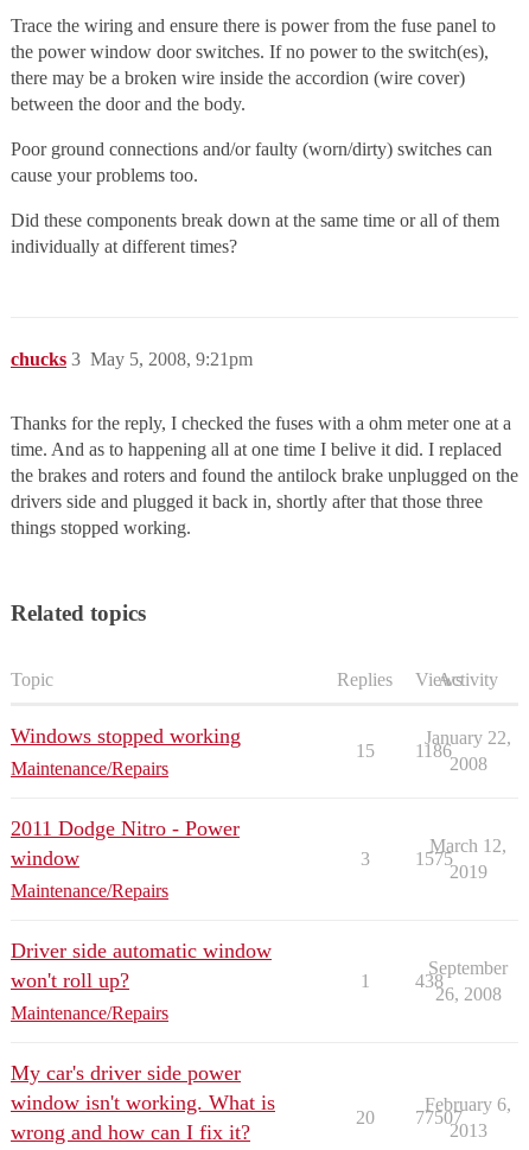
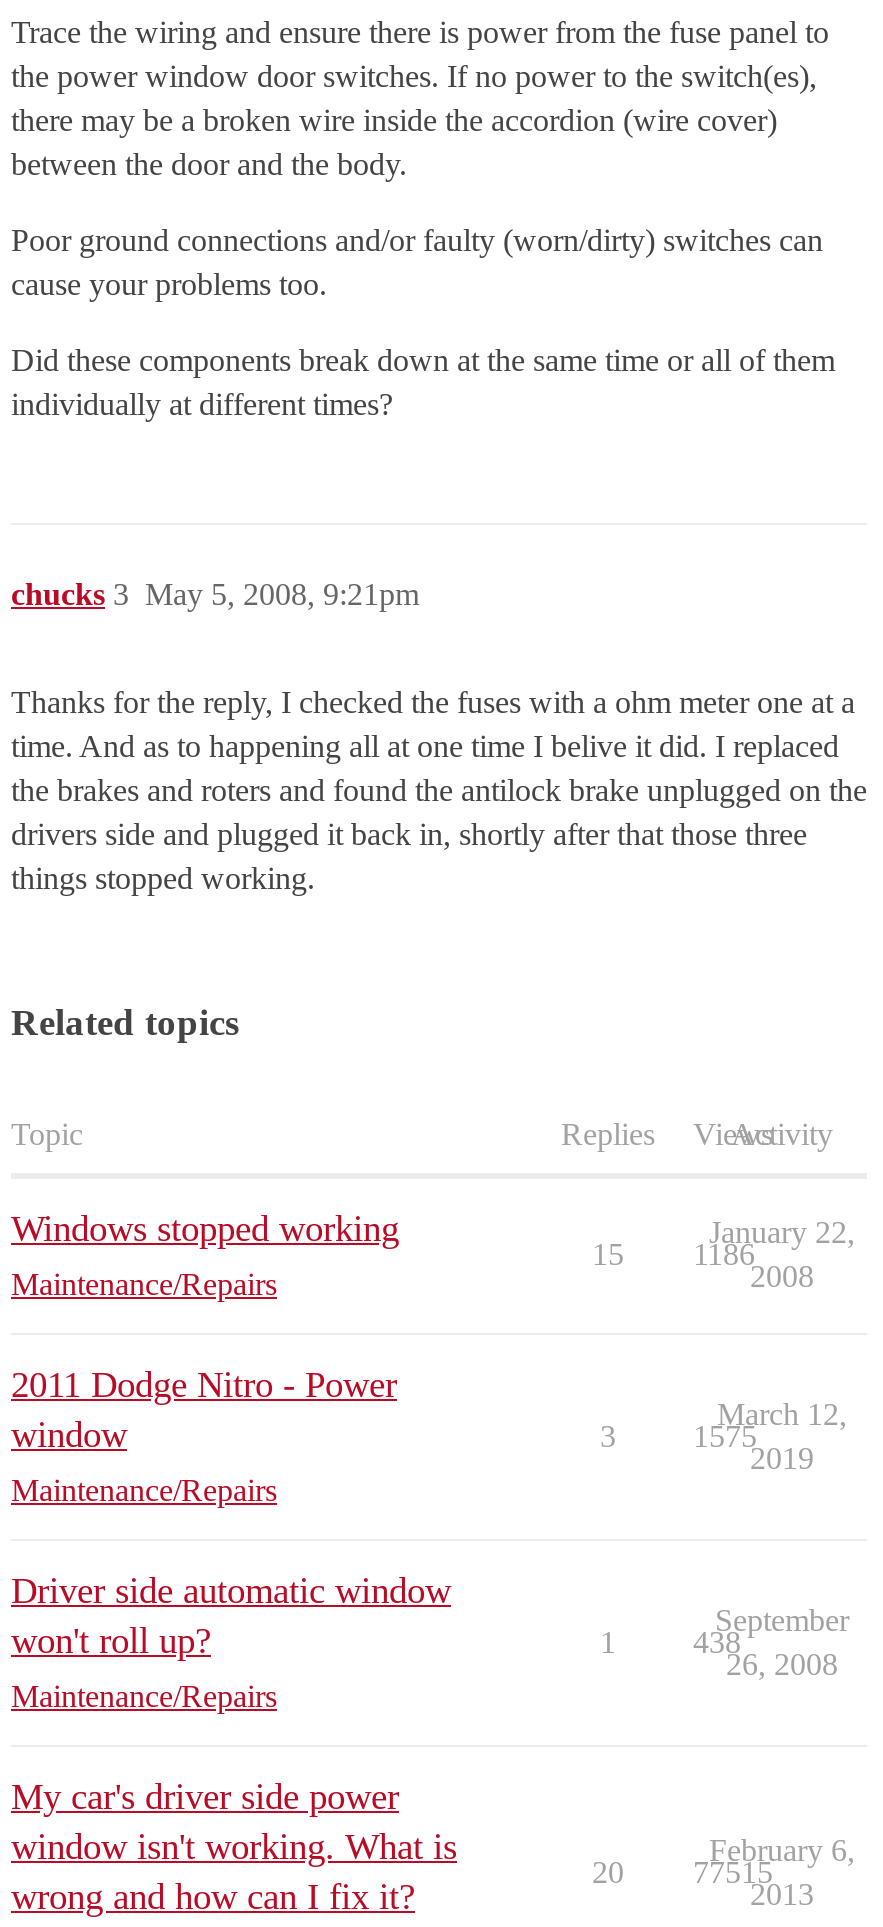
- 77507
+ 77515
